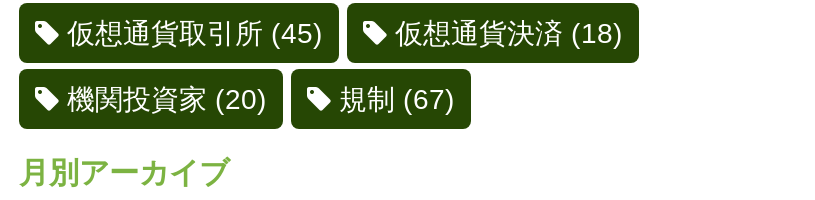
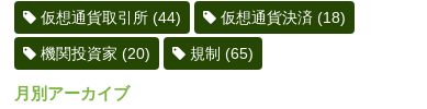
- 仮想通貨取引所(45)
+ 仮想通貨取引所(44)

- 規制(67)
+ 規制(65)
